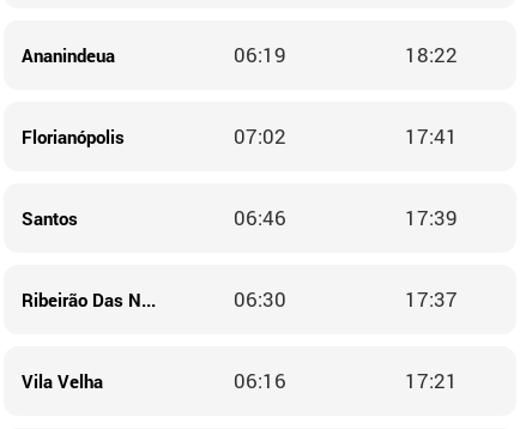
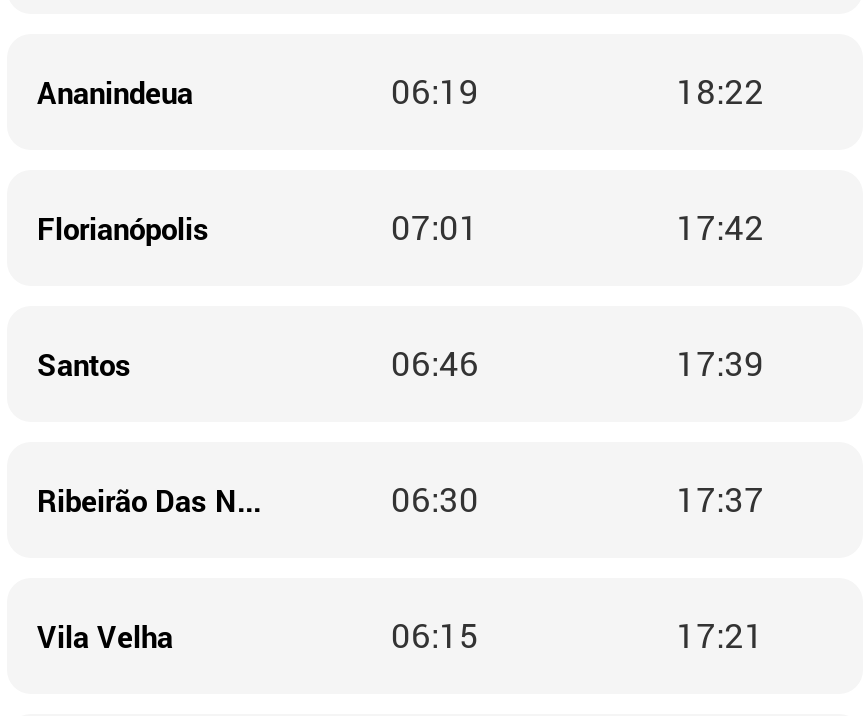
- 07:02
+ 07:01

- 17:41
+ 17:42

- 06:16
+ 06:15
